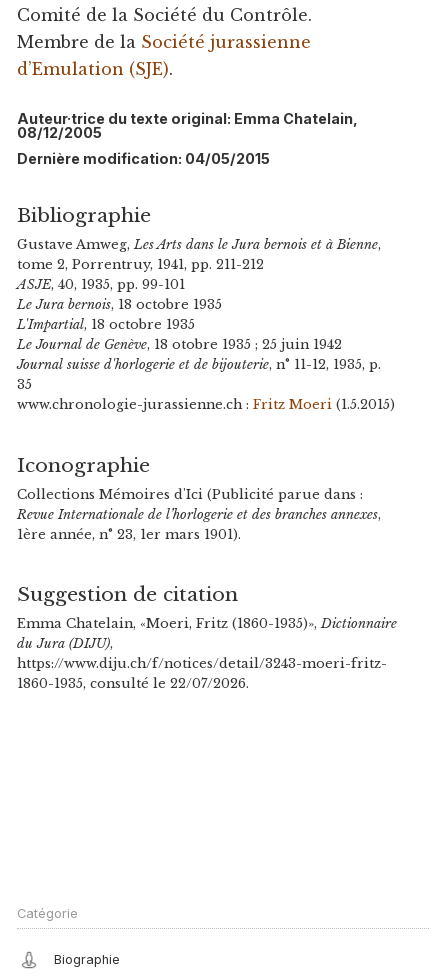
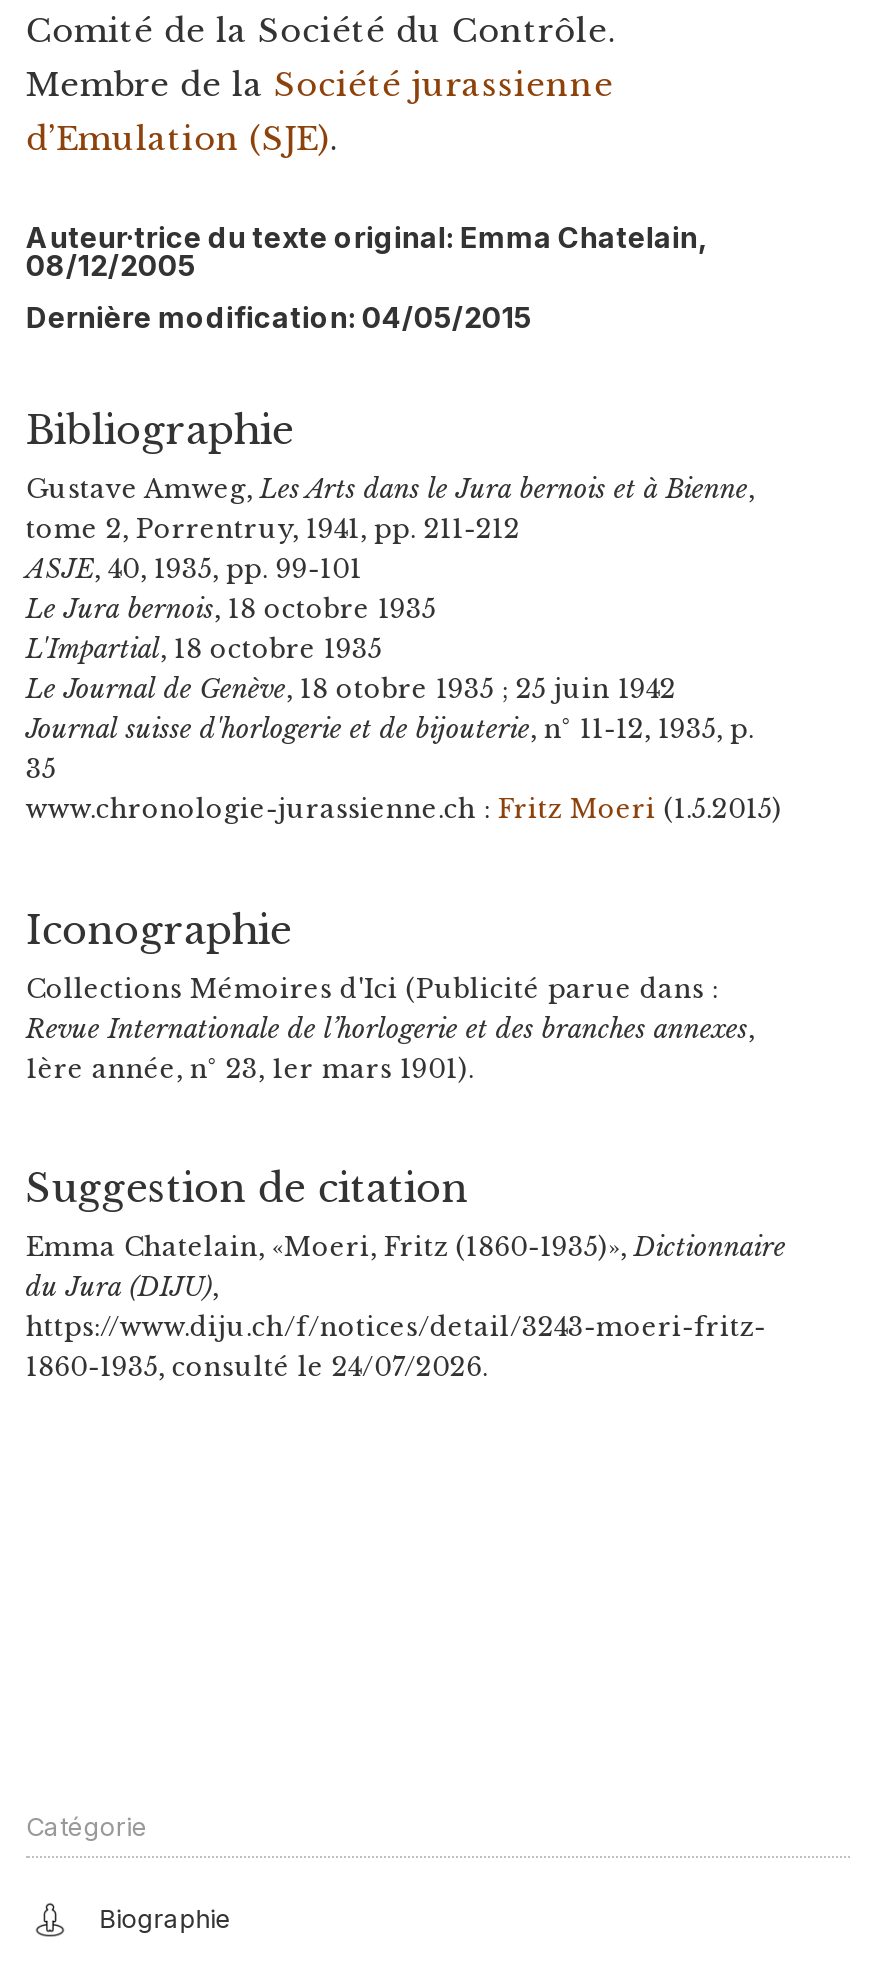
- 1860-1935, consulté le 22/07/2026.
+ 1860-1935, consulté le 24/07/2026.
